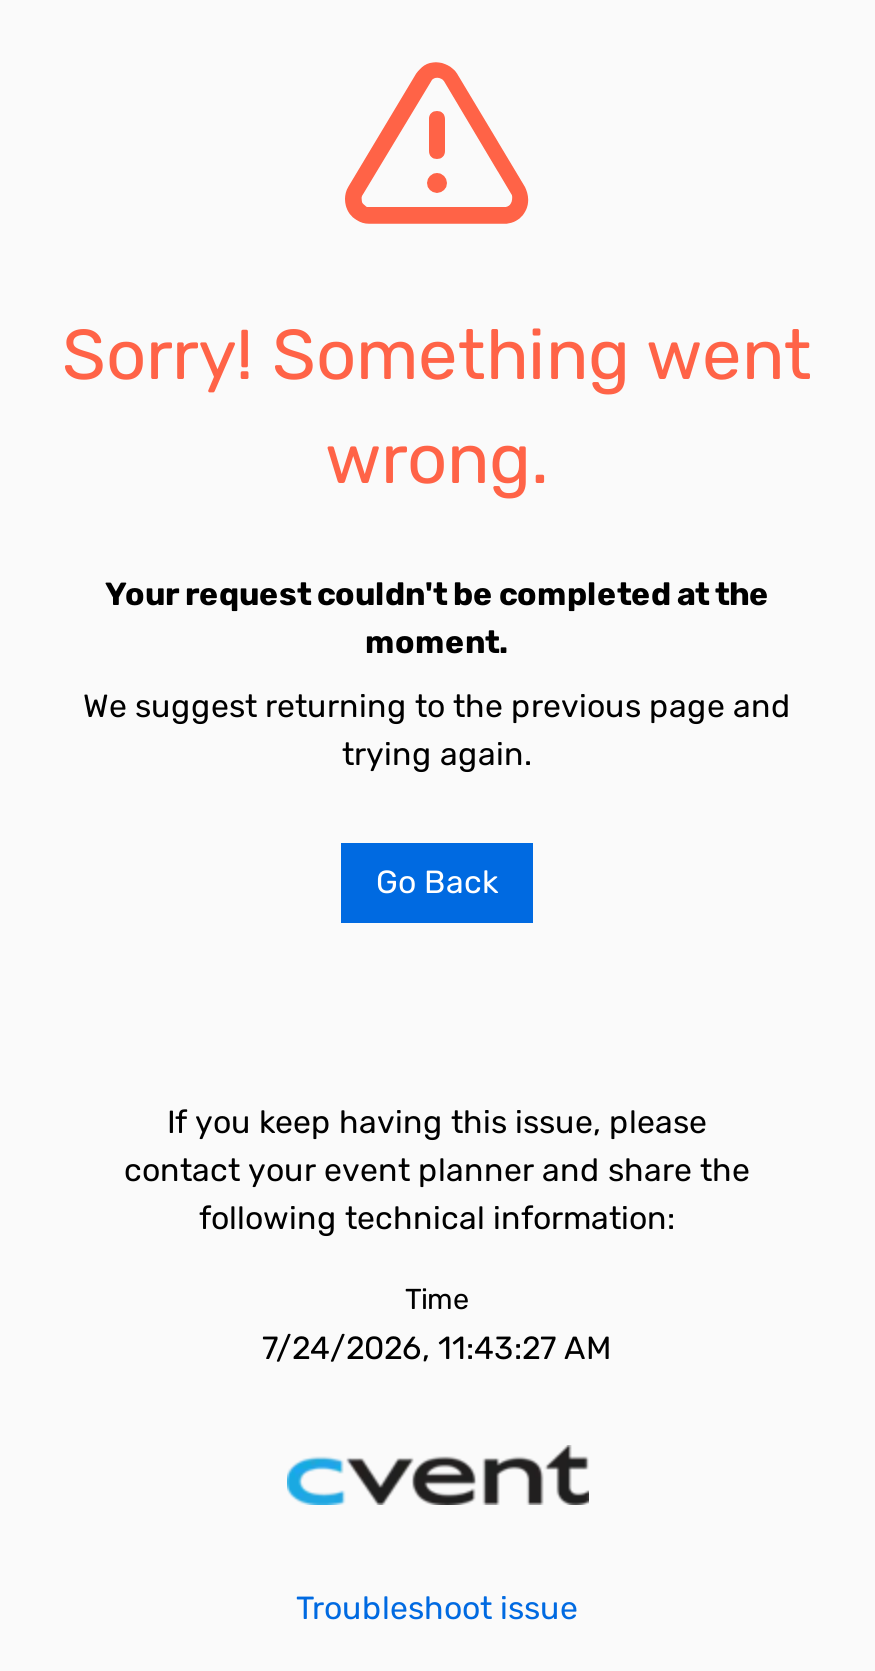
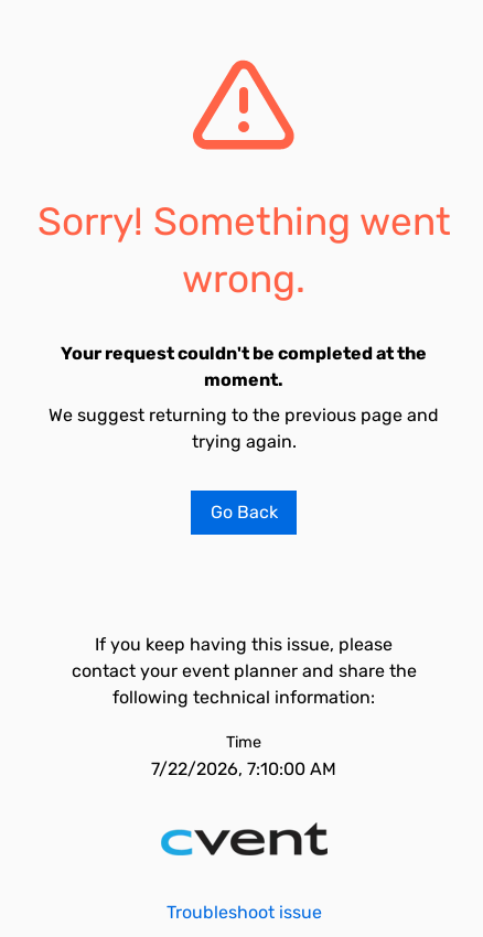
- 7/24/2026, 11:43:27 AM
+ 7/22/2026, 7:10:00 AM
